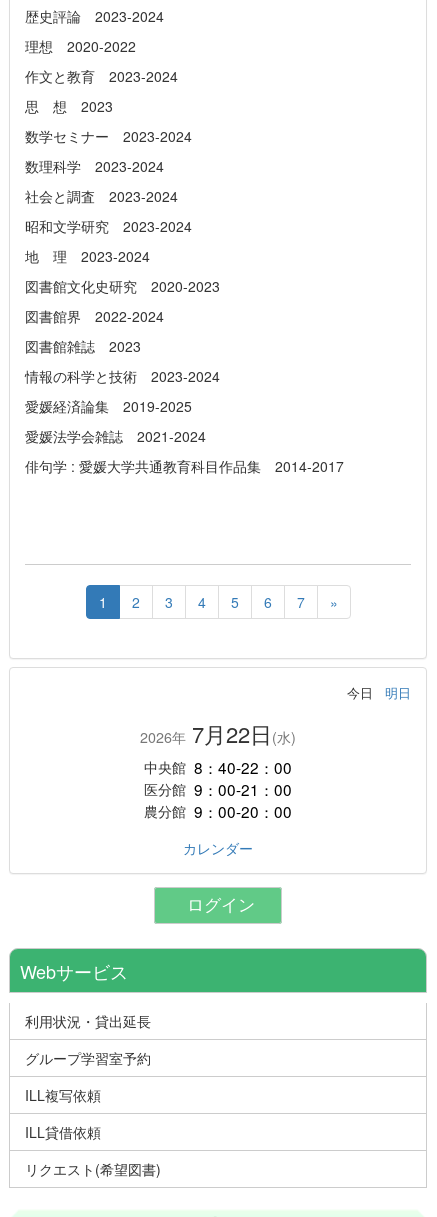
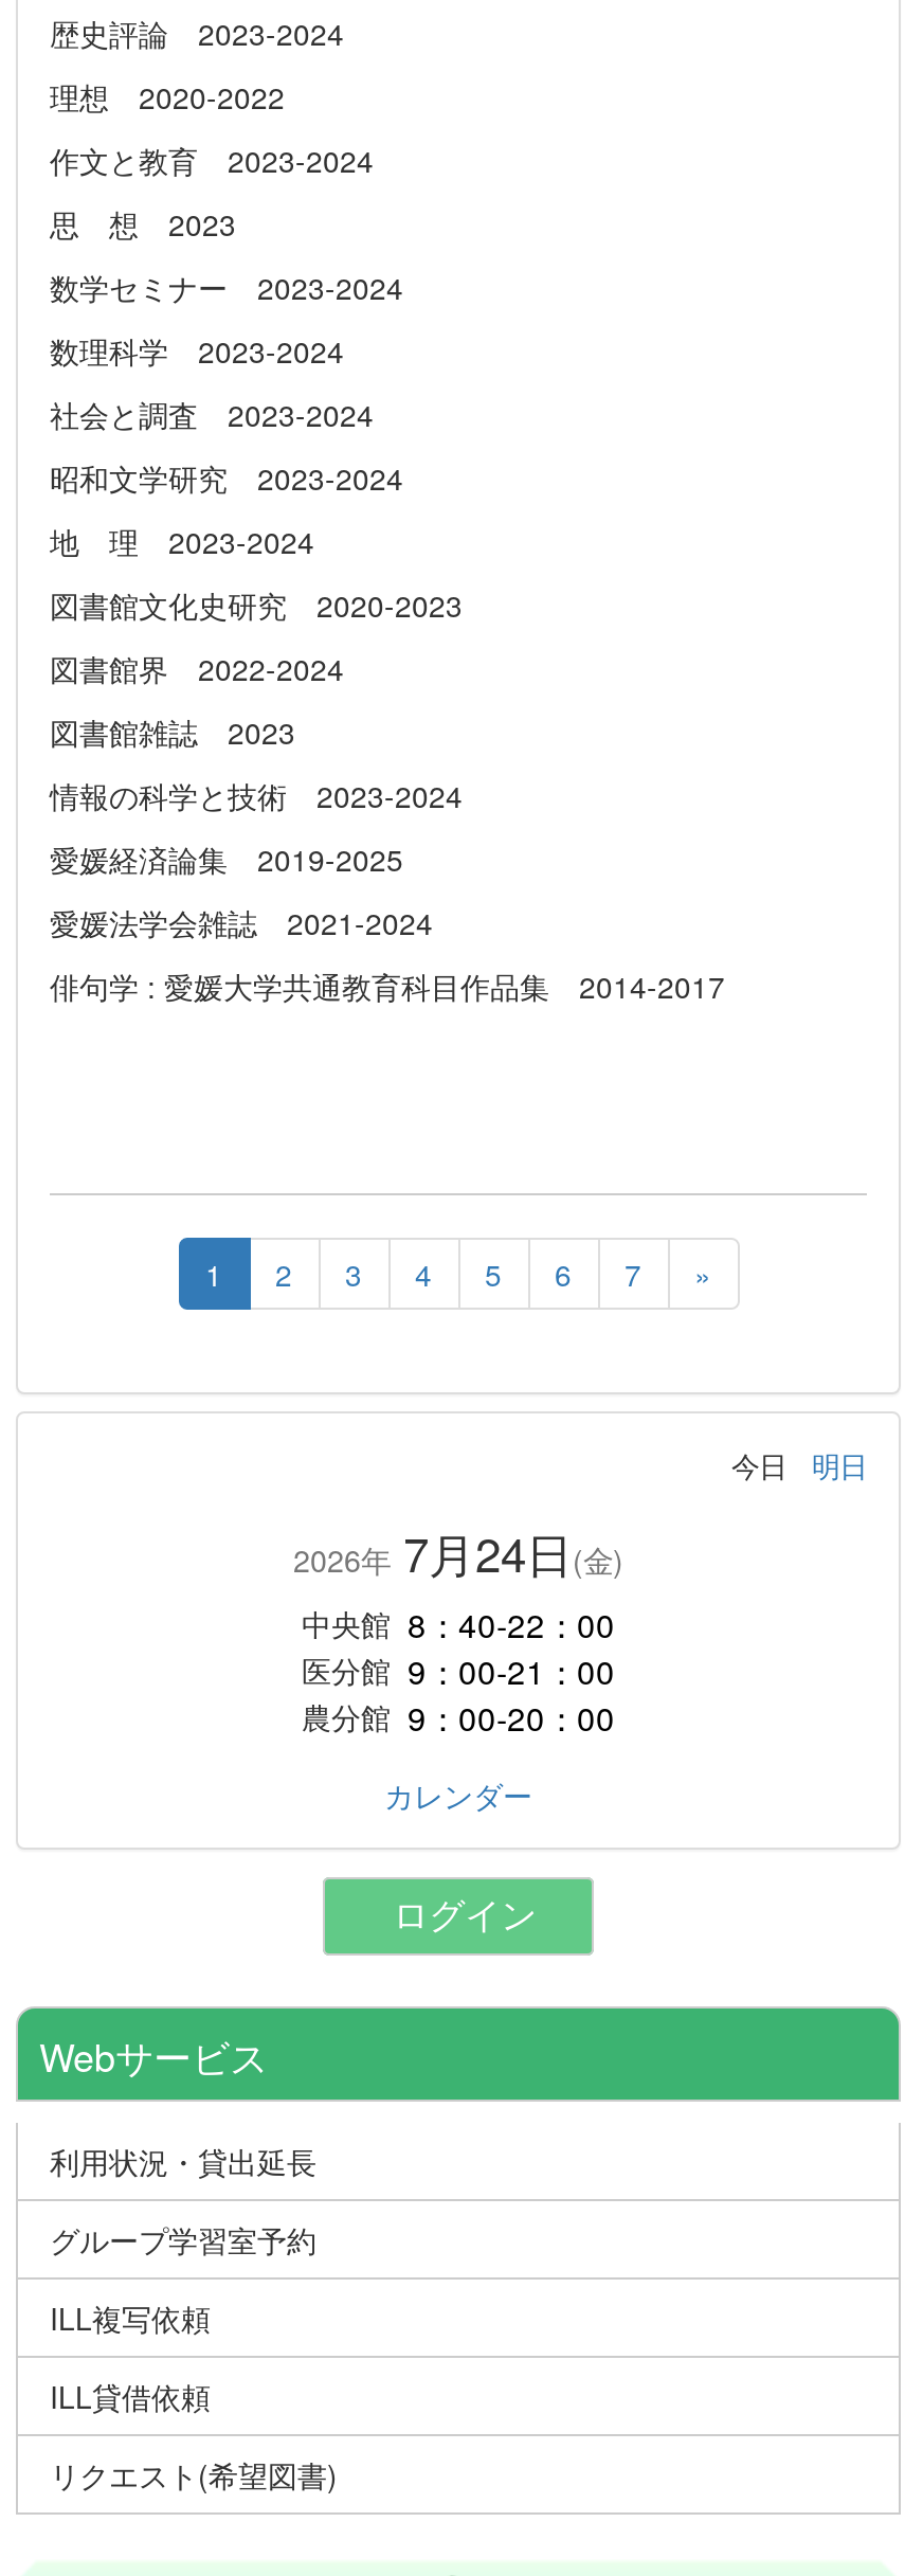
- 2026年 7月22日(水)
+ 2026年 7月24日(金)
